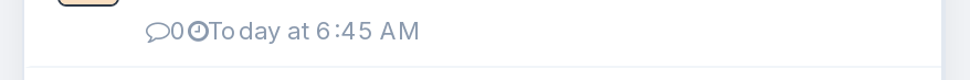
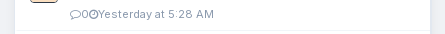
- Today at 6:45 AM
+ Yesterday at 5:28 AM
